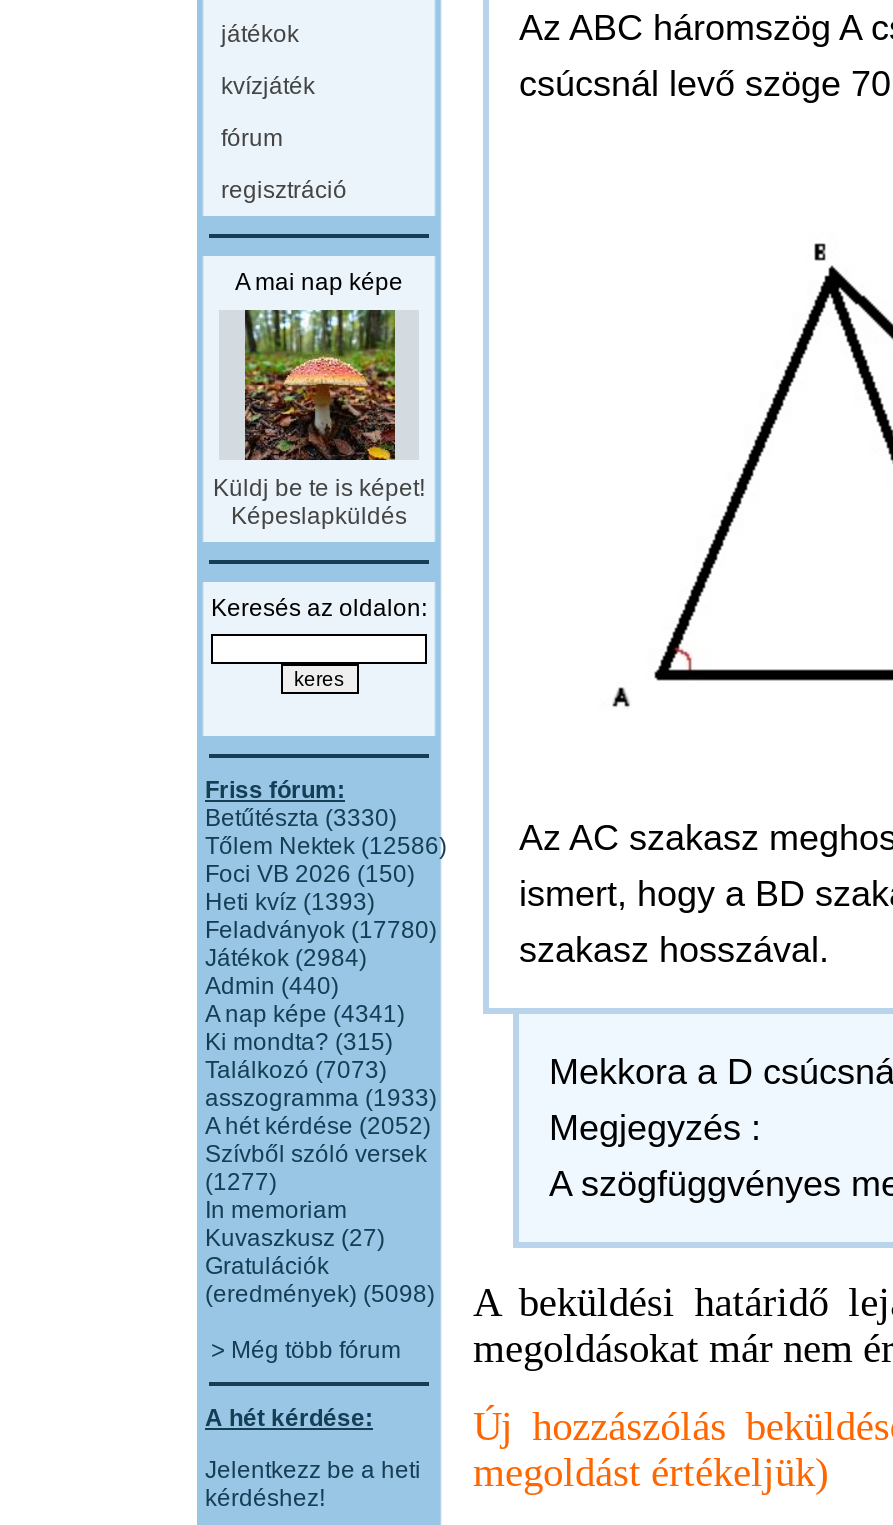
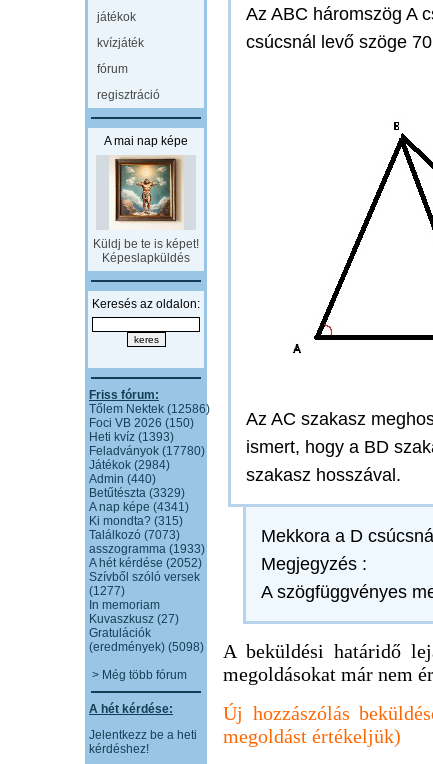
- [image]
+ [image]

- Betűtészta (3330)

+ Betűtészta (3329)
